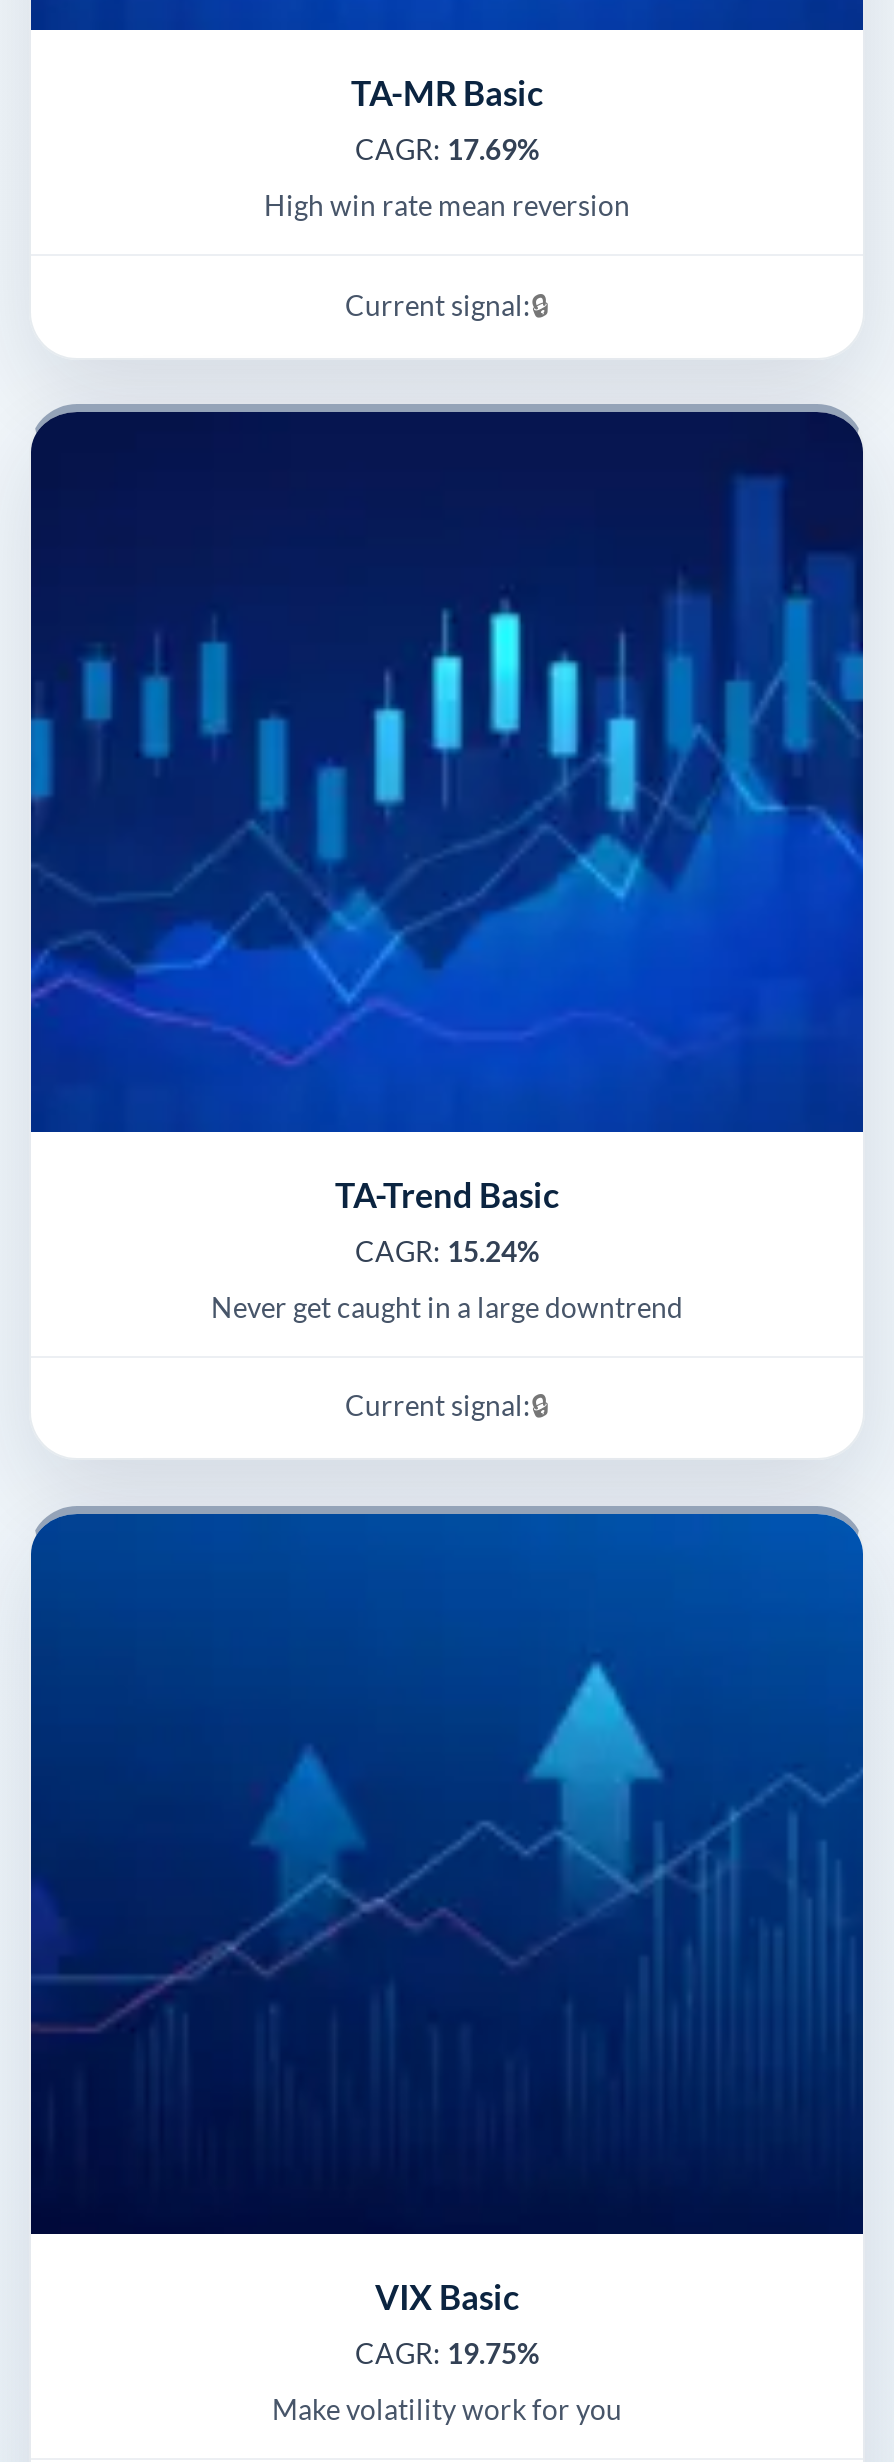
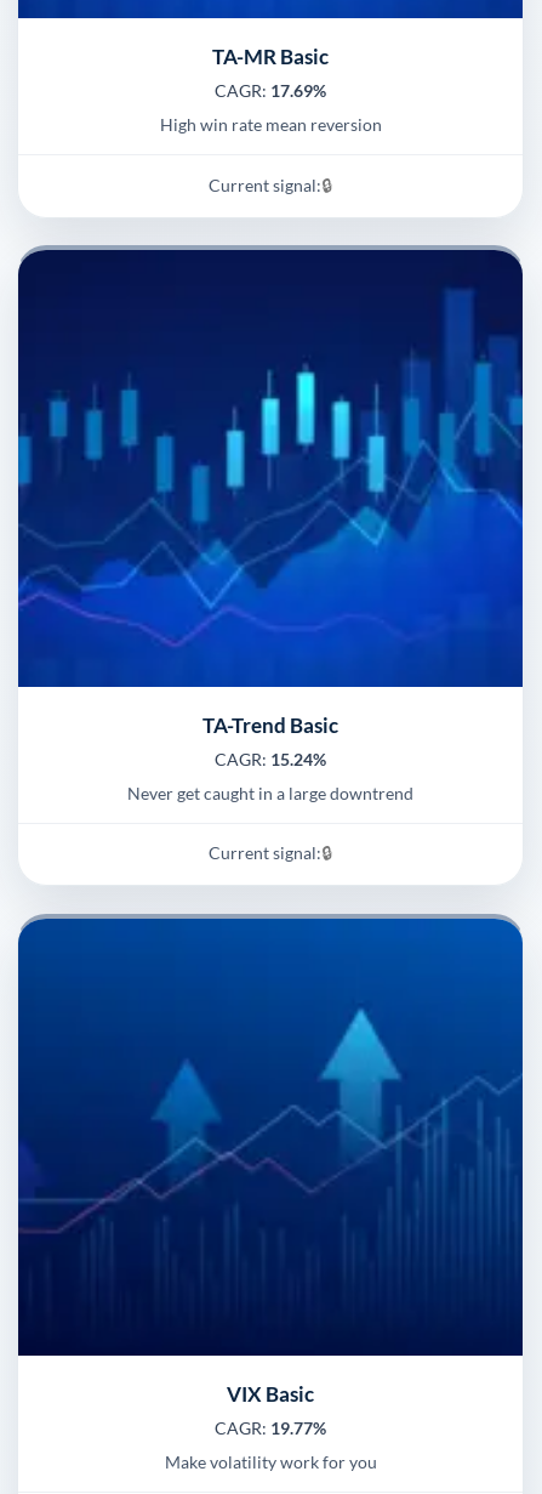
- CAGR: 19.75%
+ CAGR: 19.77%
